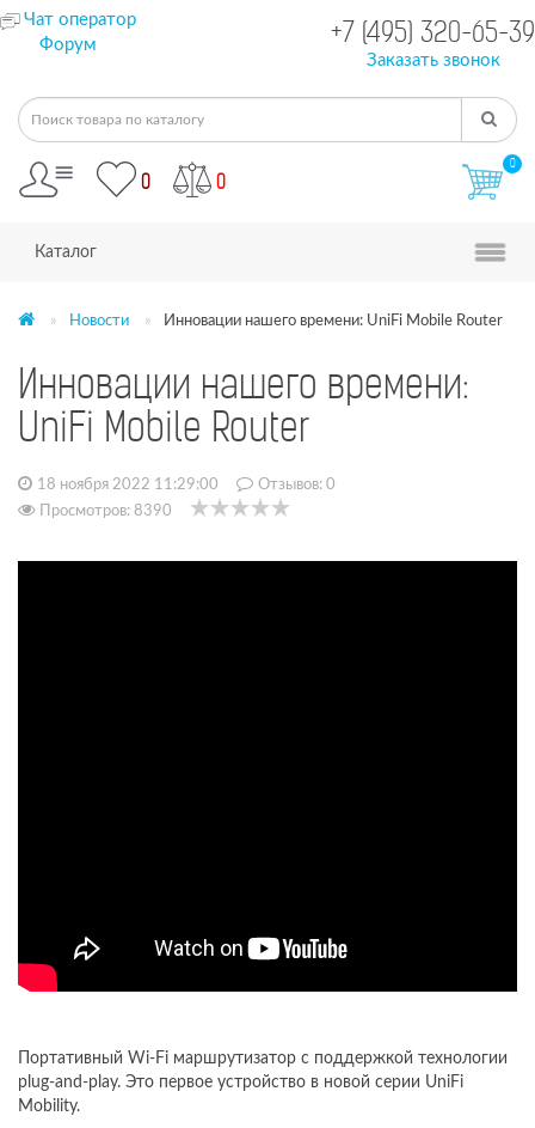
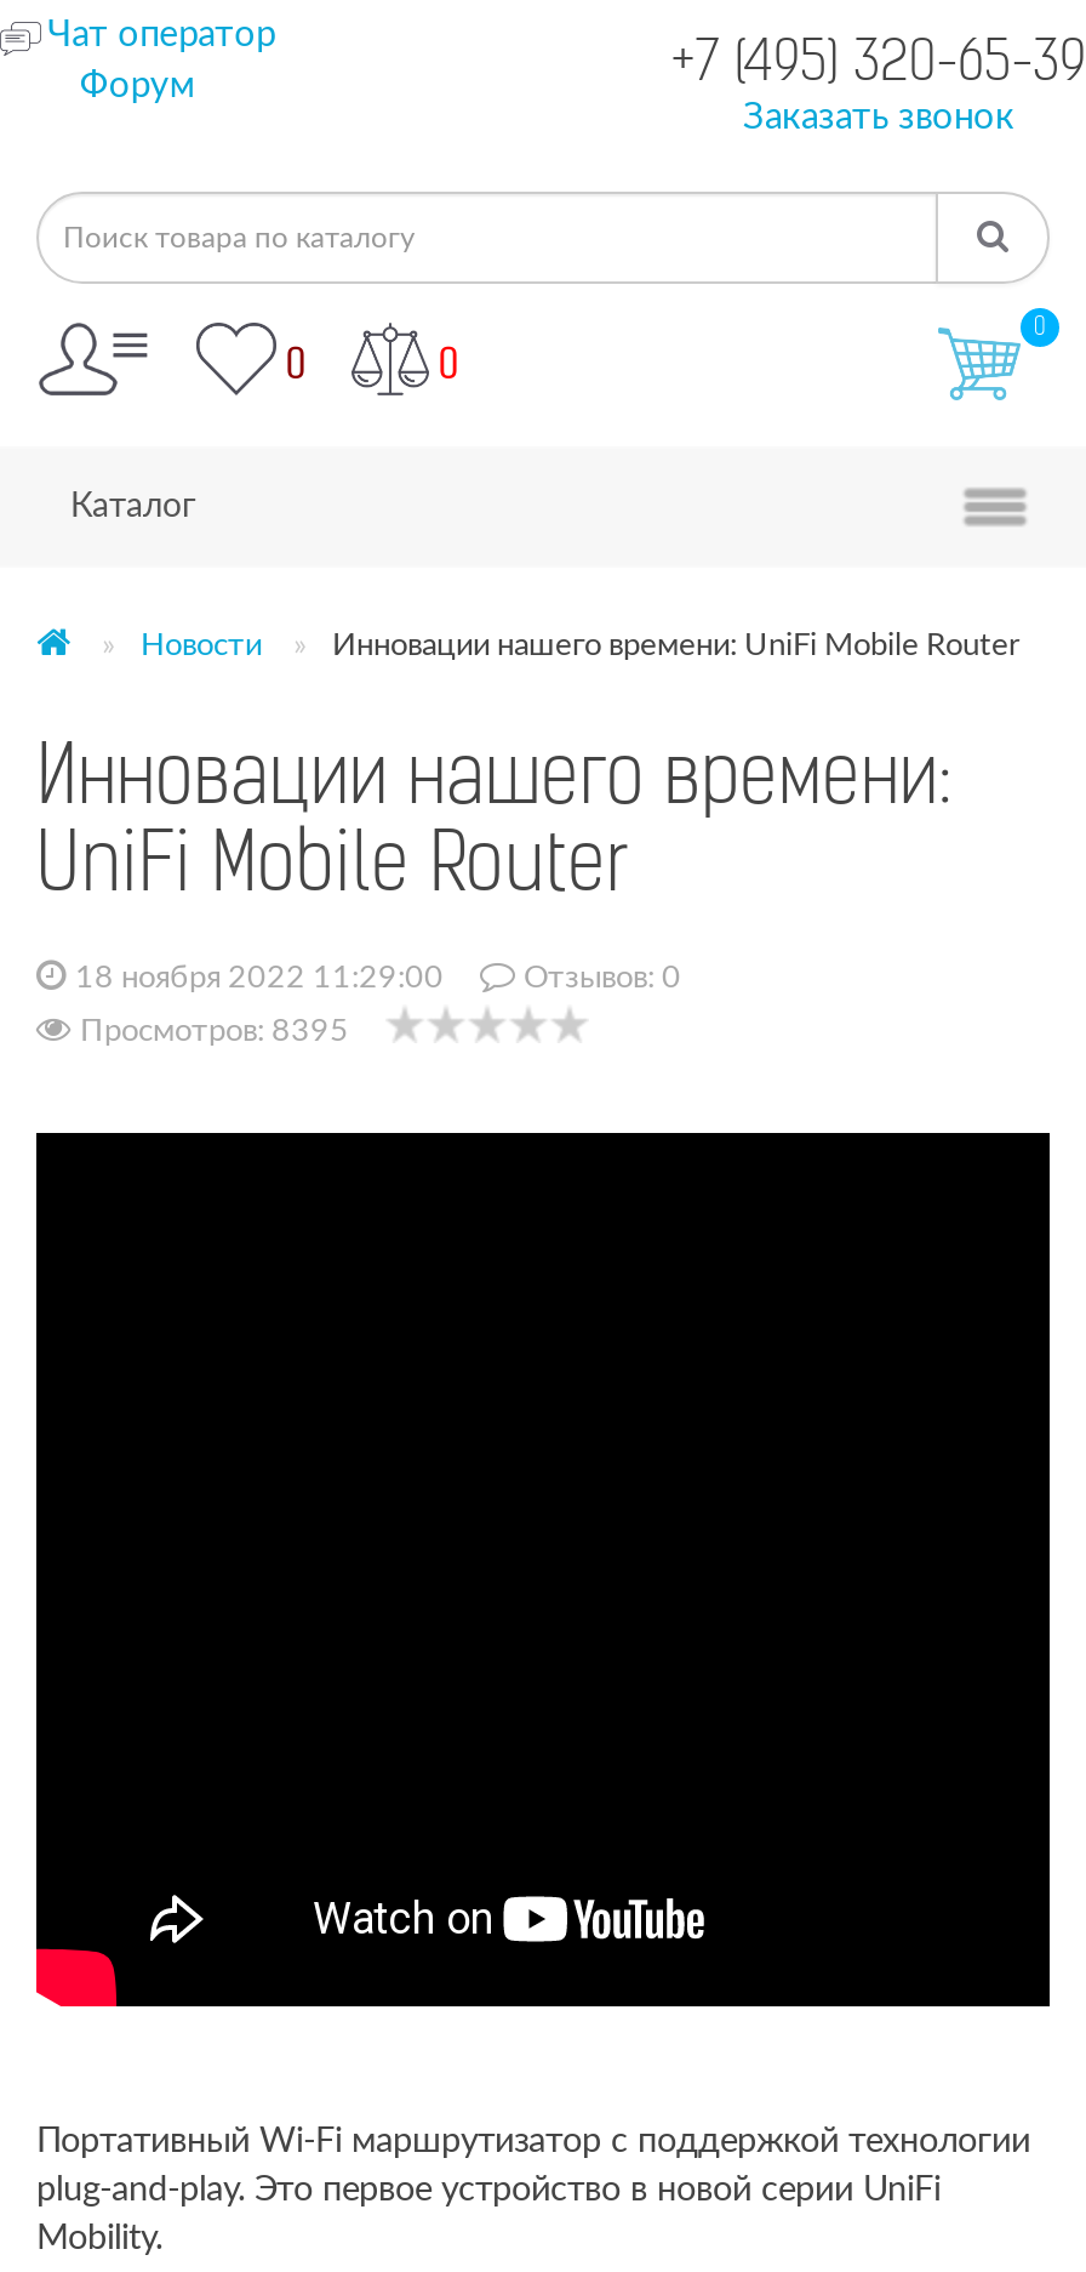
- Просмотров: 8390
+ Просмотров: 8395
